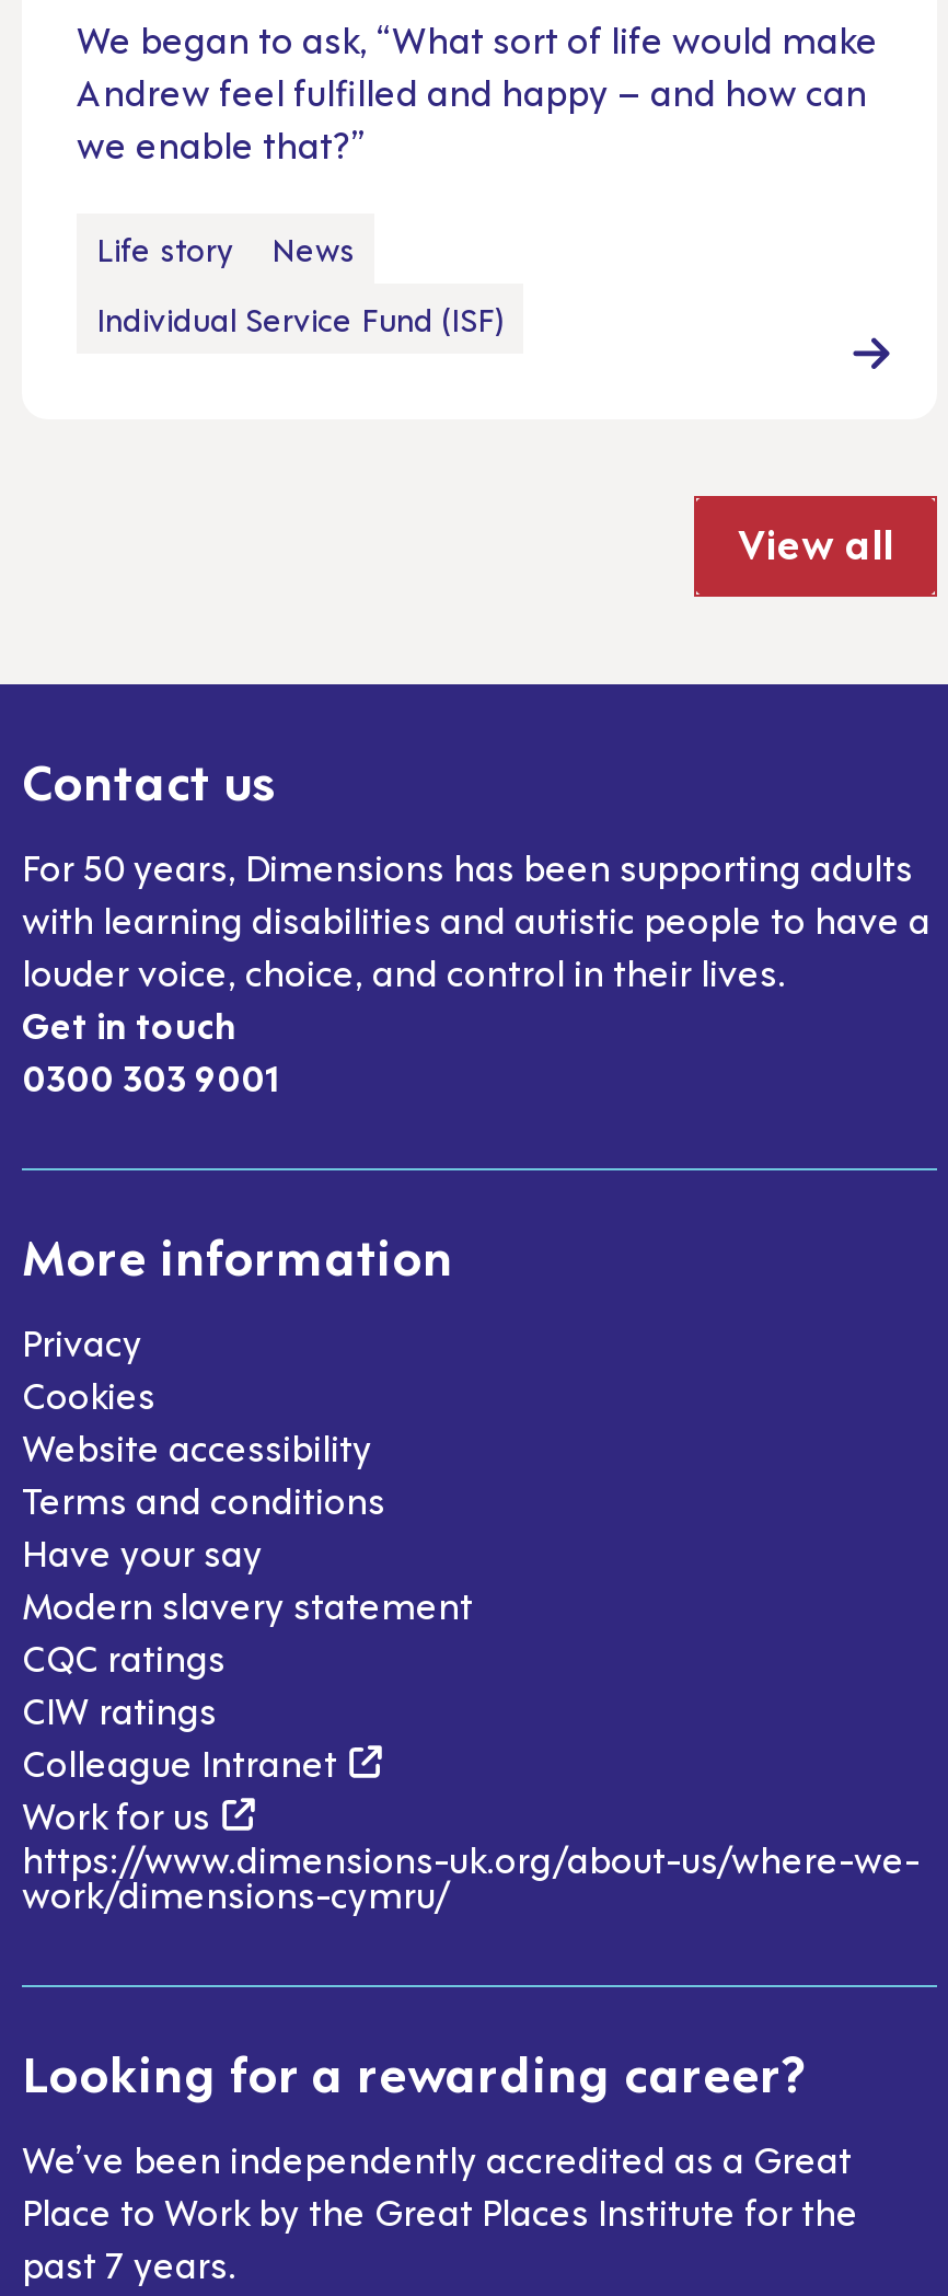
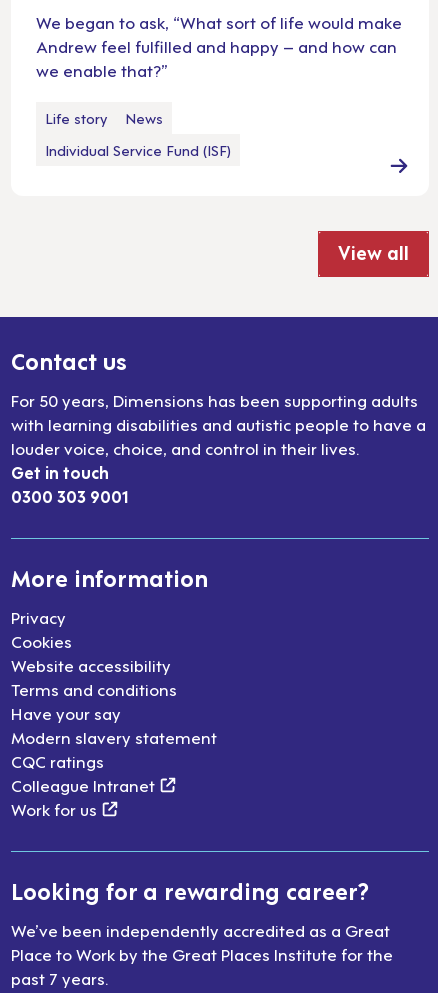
- CIW ratings

- https://www.dimensions-uk.org/about-us/where-we-
- work/dimensions-cymru/
